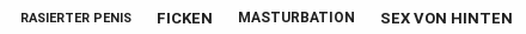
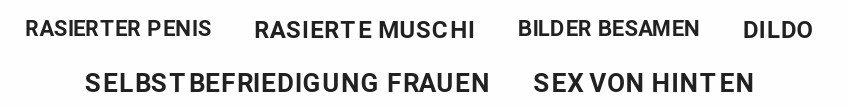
- FICKEN
- MASTURBATION
+ RASIERTE MUSCHI
+ BILDER BESAMEN
+ DILDO
+ SELBSTBEFRIEDIGUNG FRAUEN
